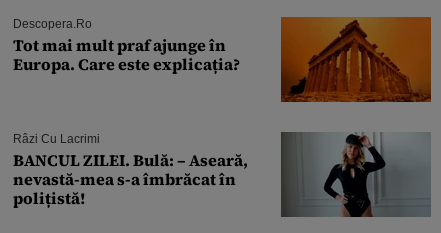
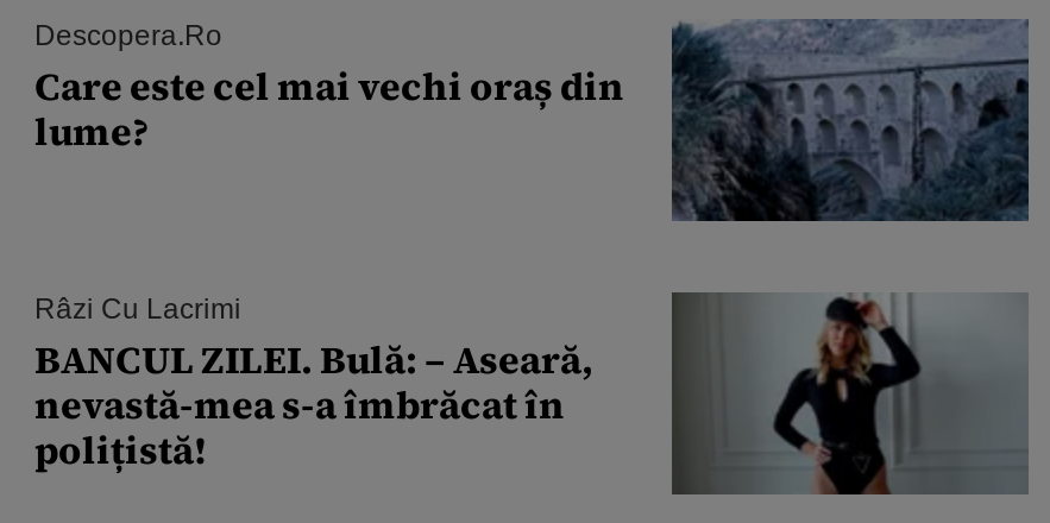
- [image]
- Tot mai mult praf ajunge în
- Europa. Care este explicația?
+ [image]
+ Care este cel mai vechi oraș din
+ lume?
